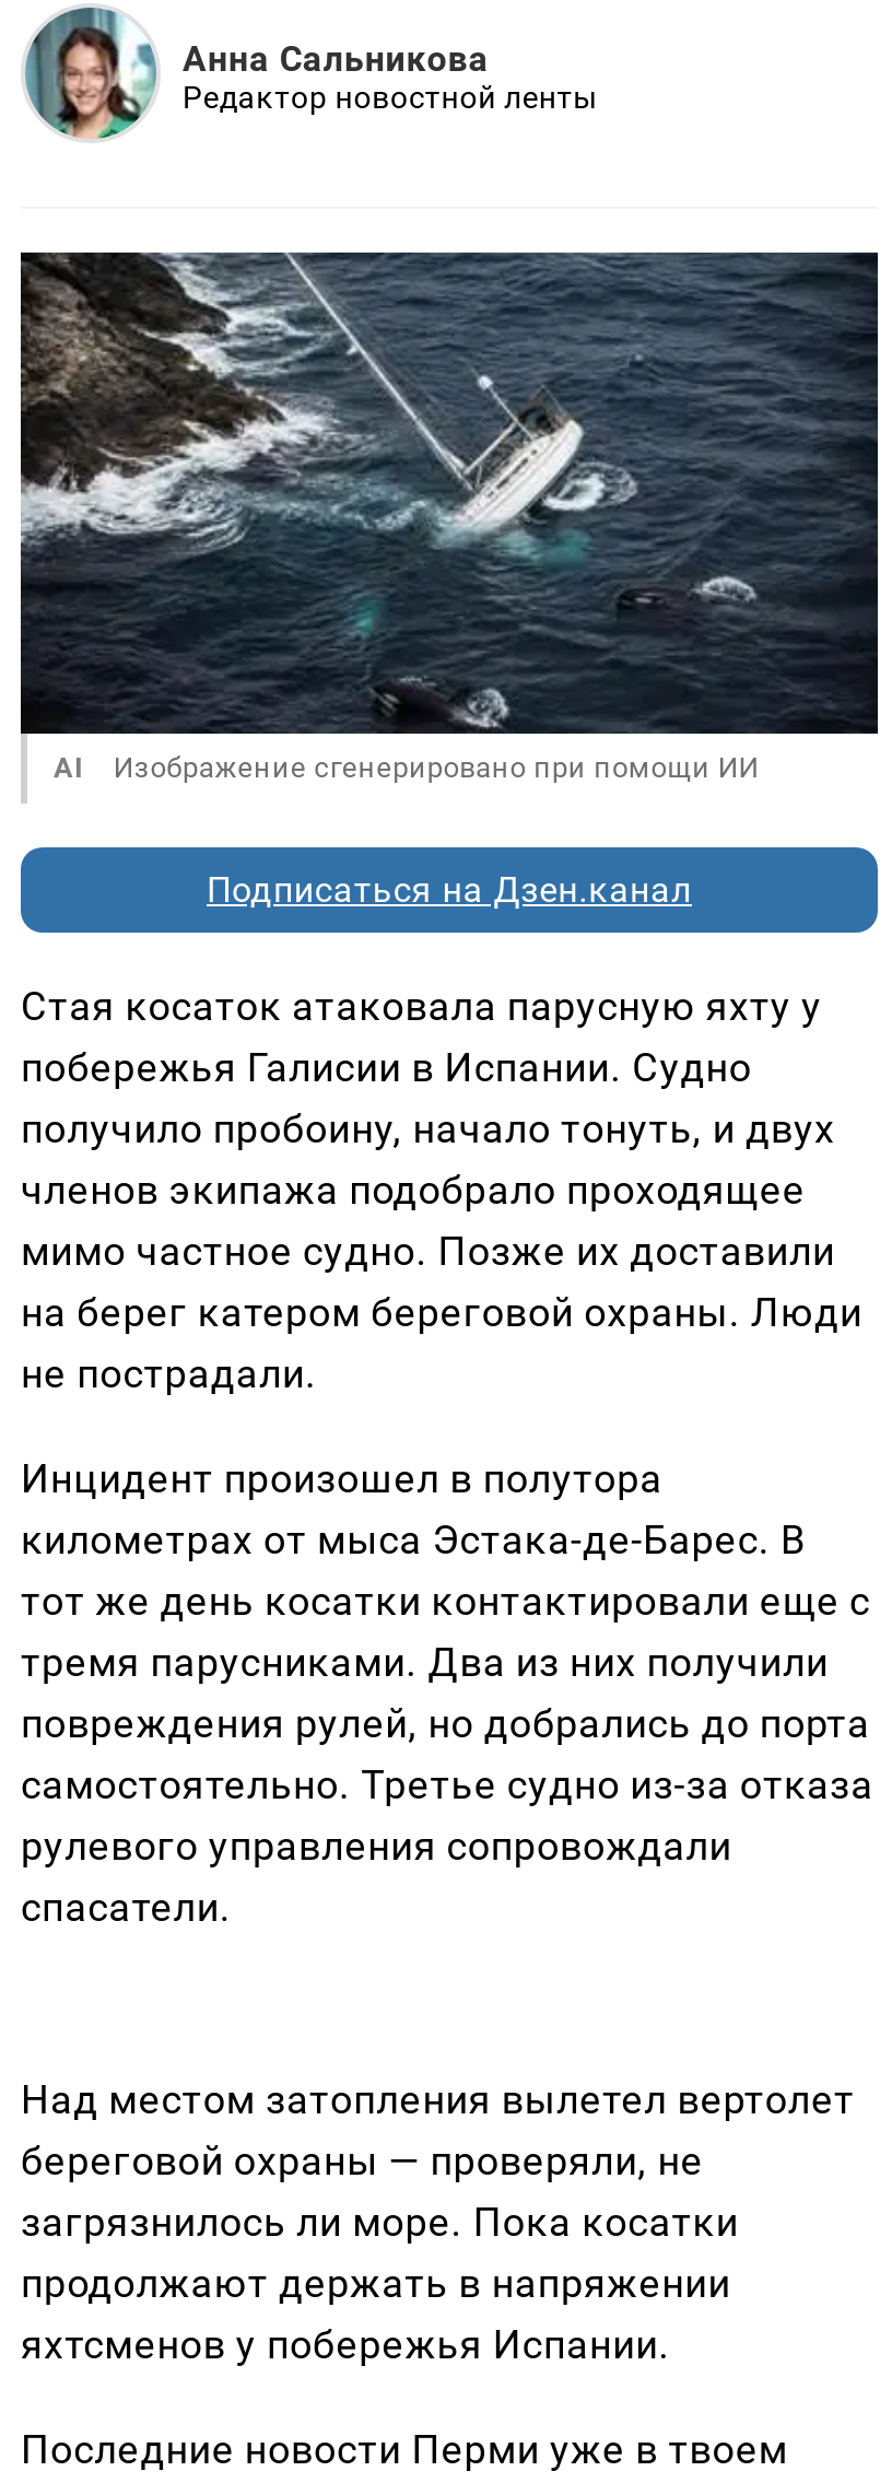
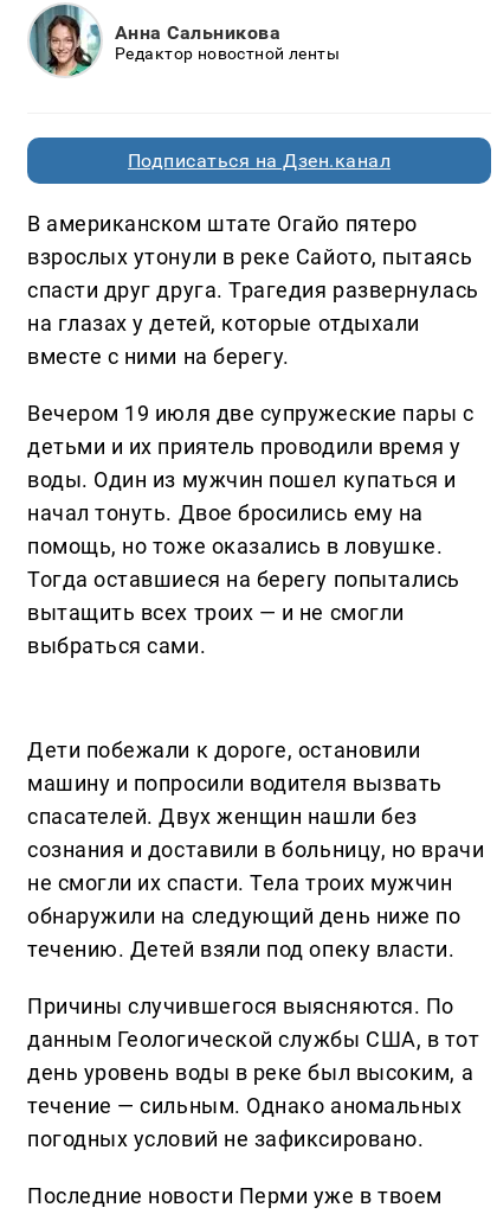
- [image]

- [image]
- AI
- Изображение сгенерировано при помощи ИИ

moved up: Подписаться на Дзен.канал

- Стая косаток атаковала парусную яхту у
- побережья Галисии в Испании. Судно
- получило пробоину, начало тонуть, и двух
- членов экипажа подобрало проходящее
- мимо частное судно. Позже их доставили
- на берег катером береговой охраны. Люди
- не пострадали.
- Инцидент произошел в полутора
- километрах от мыса Эстака-де-Барес. В
- тот же день косатки контактировали еще с
- тремя парусниками. Два из них получили
- повреждения рулей, но добрались до порта
- самостоятельно. Третье судно из-за отказа
- рулевого управления сопровождали
- спасатели.
+ В американском штате Огайо пятеро
+ взрослых утонули в реке Сайото, пытаясь
+ спасти друг друга. Трагедия развернулась
+ на глазах у детей, которые отдыхали
+ вместе с ними на берегу.
+ Вечером 19 июля две супружеские пары с
+ детьми и их приятель проводили время у
+ воды. Один из мужчин пошел купаться и
+ начал тонуть. Двое бросились ему на
+ помощь, но тоже оказались в ловушке.
+ Тогда оставшиеся на берегу попытались
+ вытащить всех троих — и не смогли
+ выбраться сами.

- Над местом затопления вылетел вертолет
- береговой охраны — проверяли, не
- загрязнилось ли море. Пока косатки
- продолжают держать в напряжении
- яхтсменов у побережья Испании.
+ Дети побежали к дороге, остановили
+ машину и попросили водителя вызвать
+ спасателей. Двух женщин нашли без
+ сознания и доставили в больницу, но врачи
+ не смогли их спасти. Тела троих мужчин
+ обнаружили на следующий день ниже по
+ течению. Детей взяли под опеку власти.
+ Причины случившегося выясняются. По
+ данным Геологической службы США, в тот
+ день уровень воды в реке был высоким, а
+ течение — сильным. Однако аномальных
+ погодных условий не зафиксировано.
